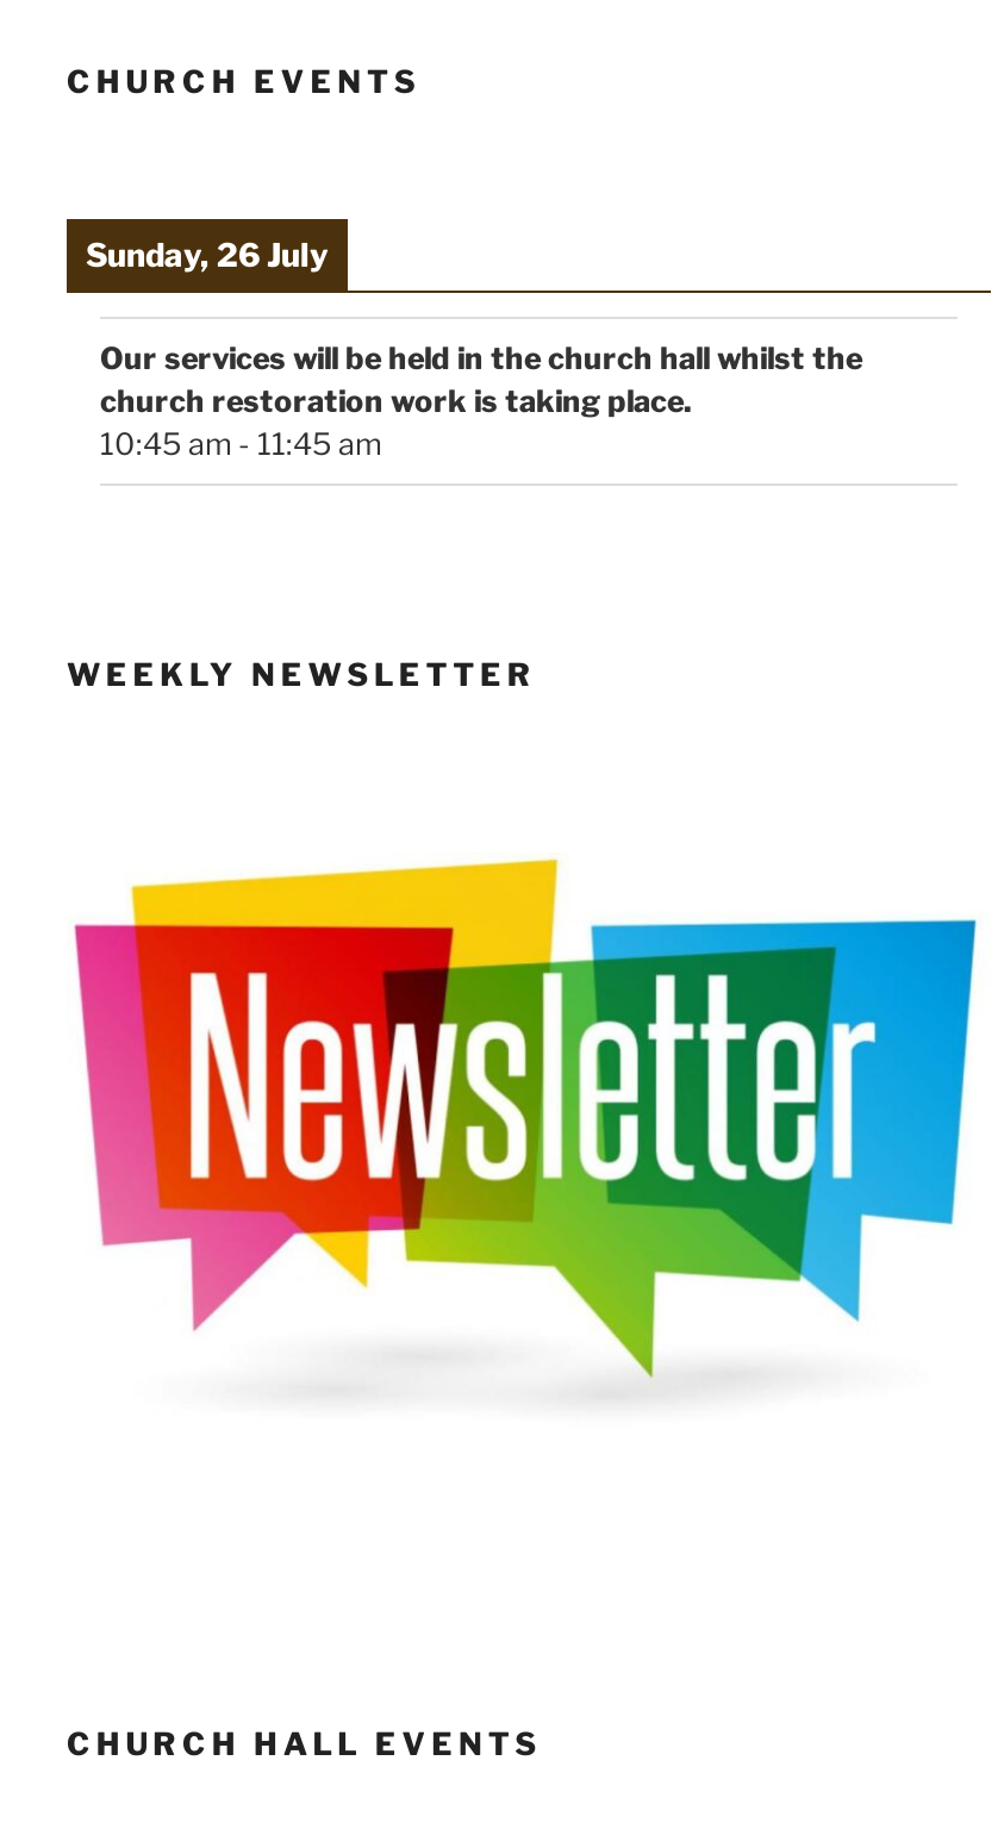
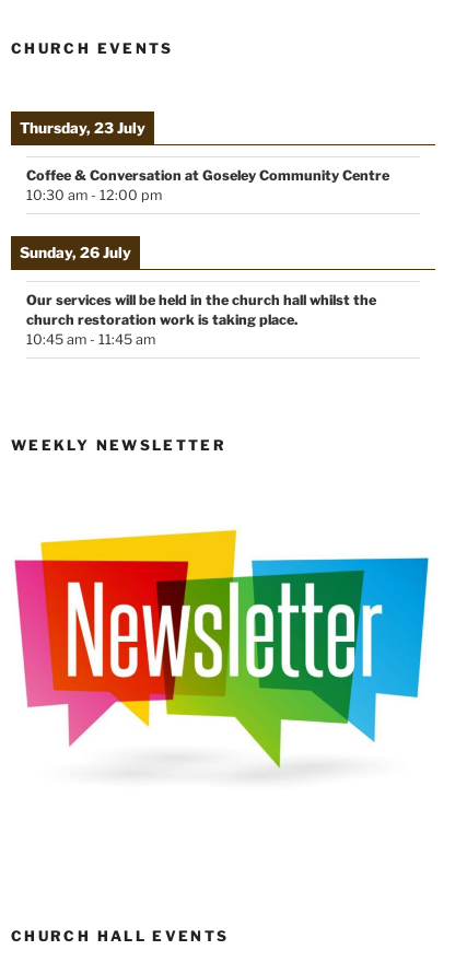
+ Thursday, 23 July
+ Coffee & Conversation at Goseley Community Centre
+ 10:30 am - 12:00 pm
